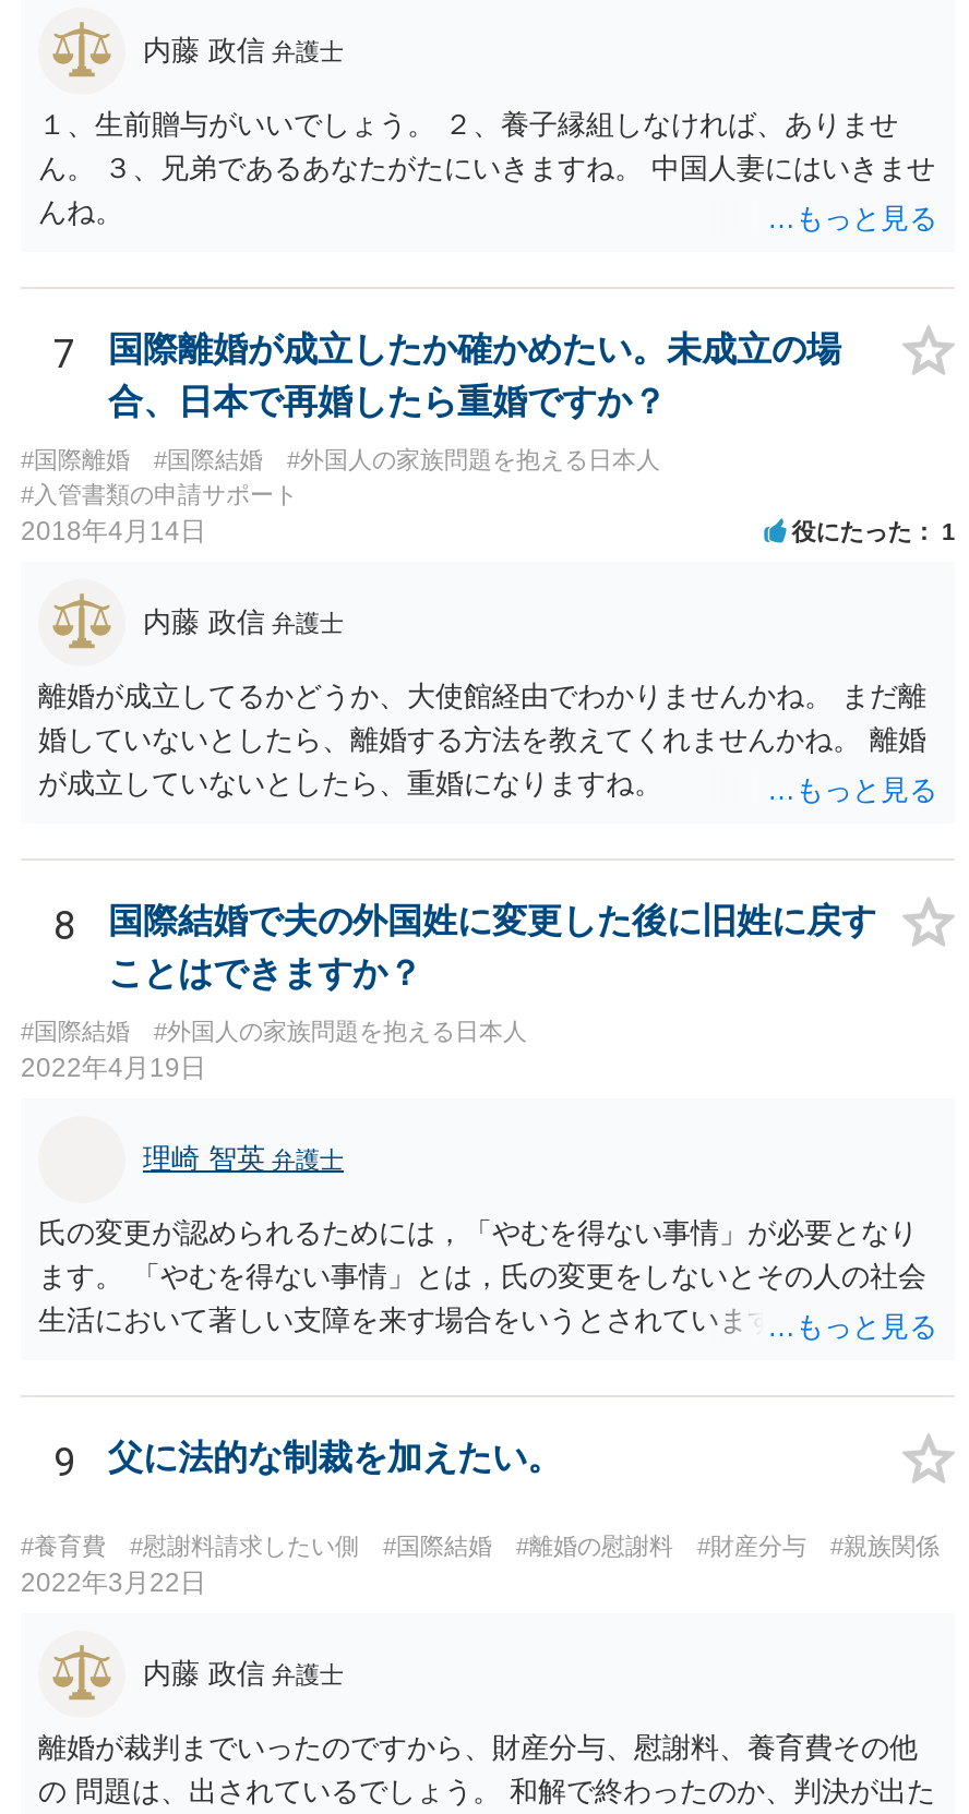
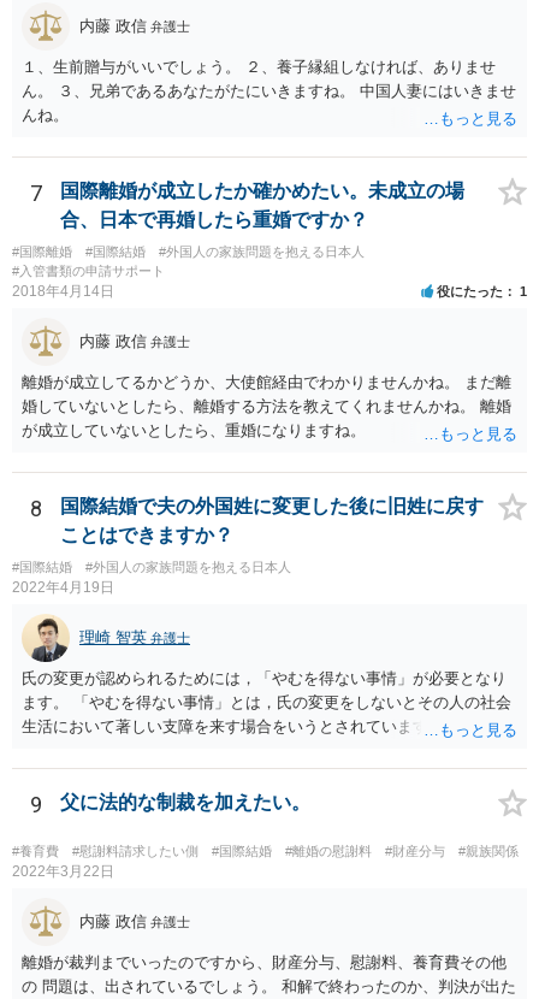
+ [image]
